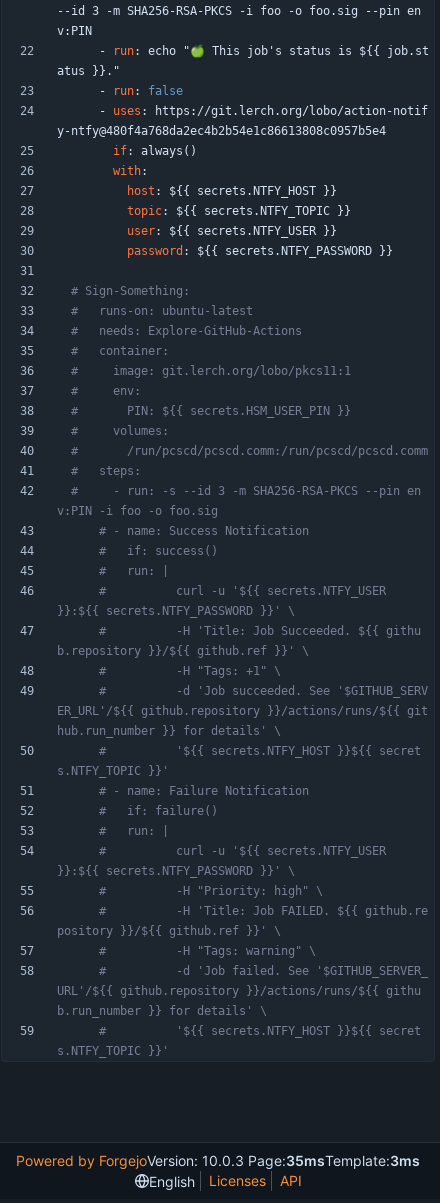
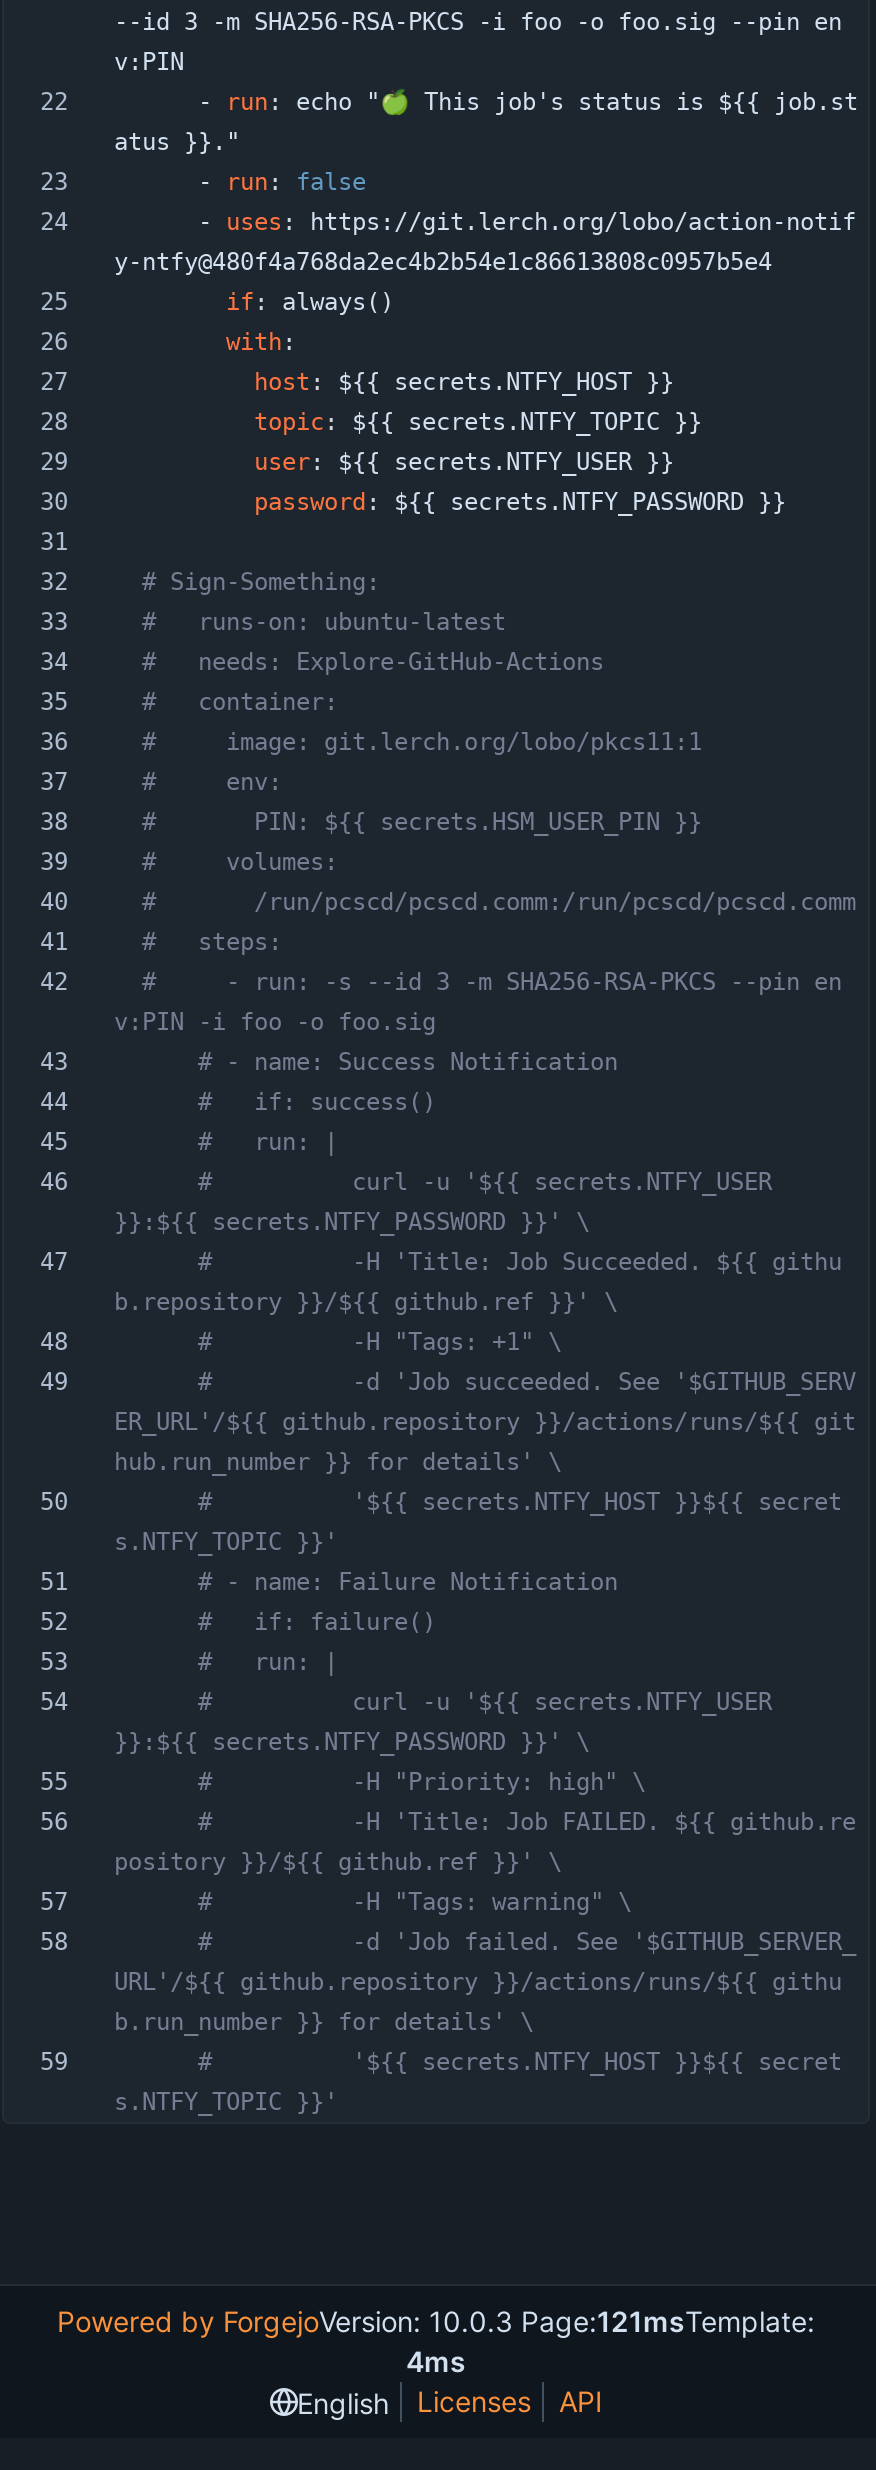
- Powered by ForgejoVersion: 10.0.3 Page:35msTemplate:3ms
+ Powered by ForgejoVersion: 10.0.3 Page:121msTemplate:
+ 4ms
